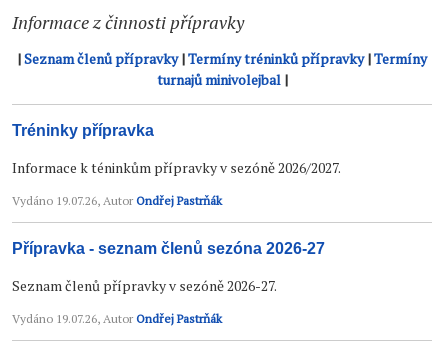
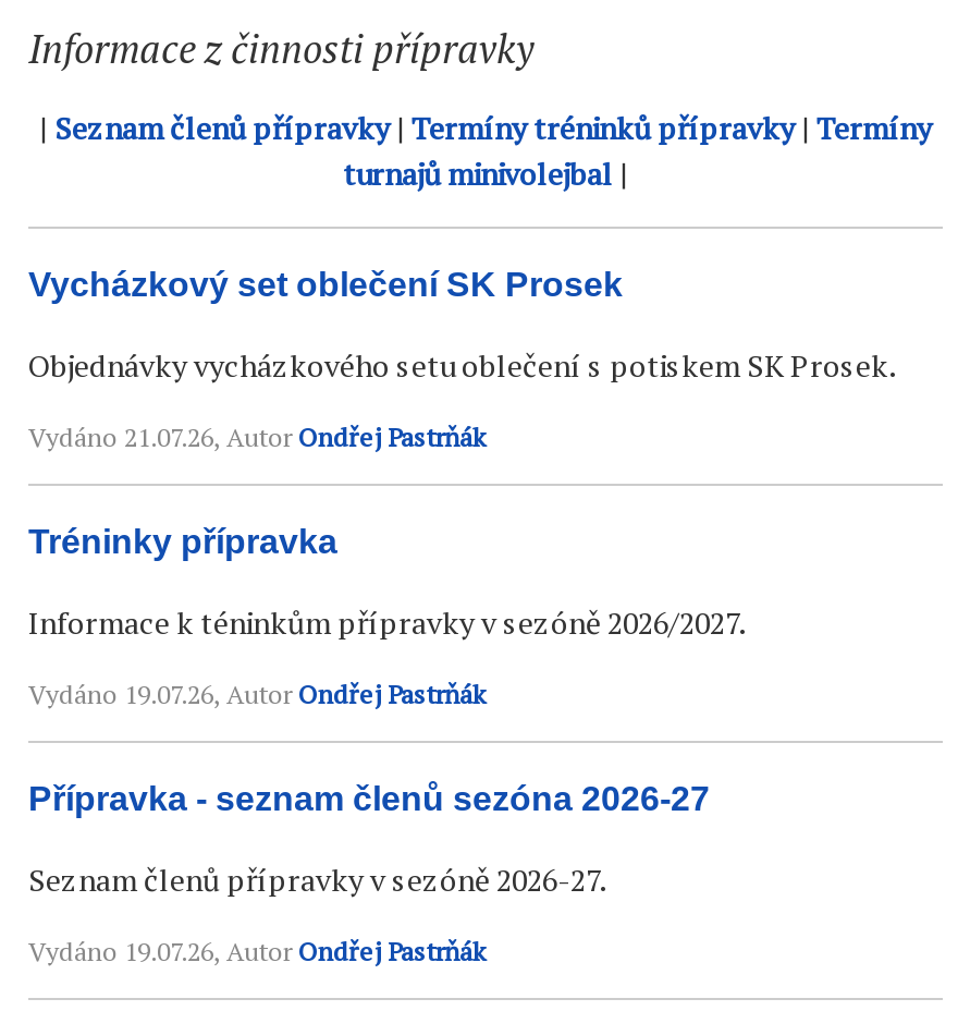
+ Vycházkový set oblečení SK Prosek
+ Objednávky vycházkového setu oblečení s potiskem SK Prosek.
+ Vydáno 21.07.26, Autor Ondřej Pastrňák
